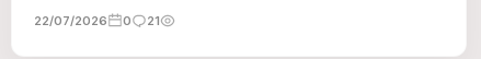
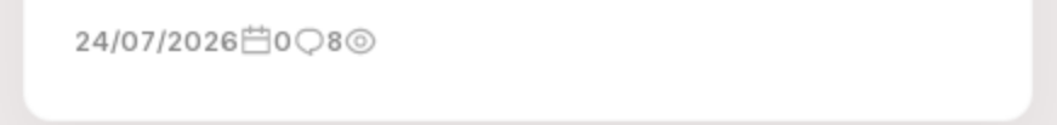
- 22/07/2026
+ 24/07/2026

- 21
+ 8
